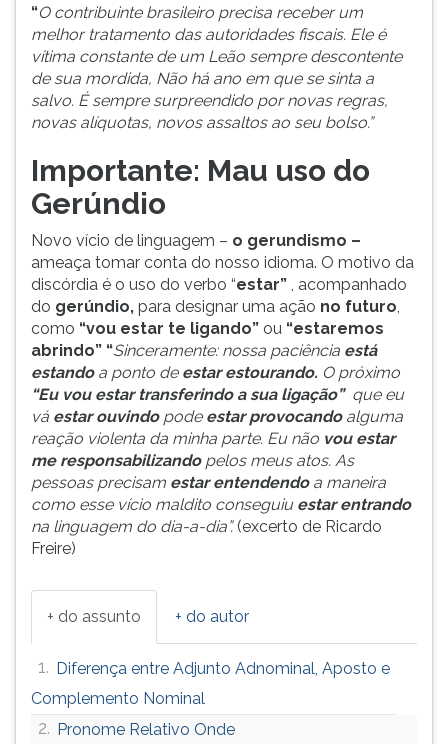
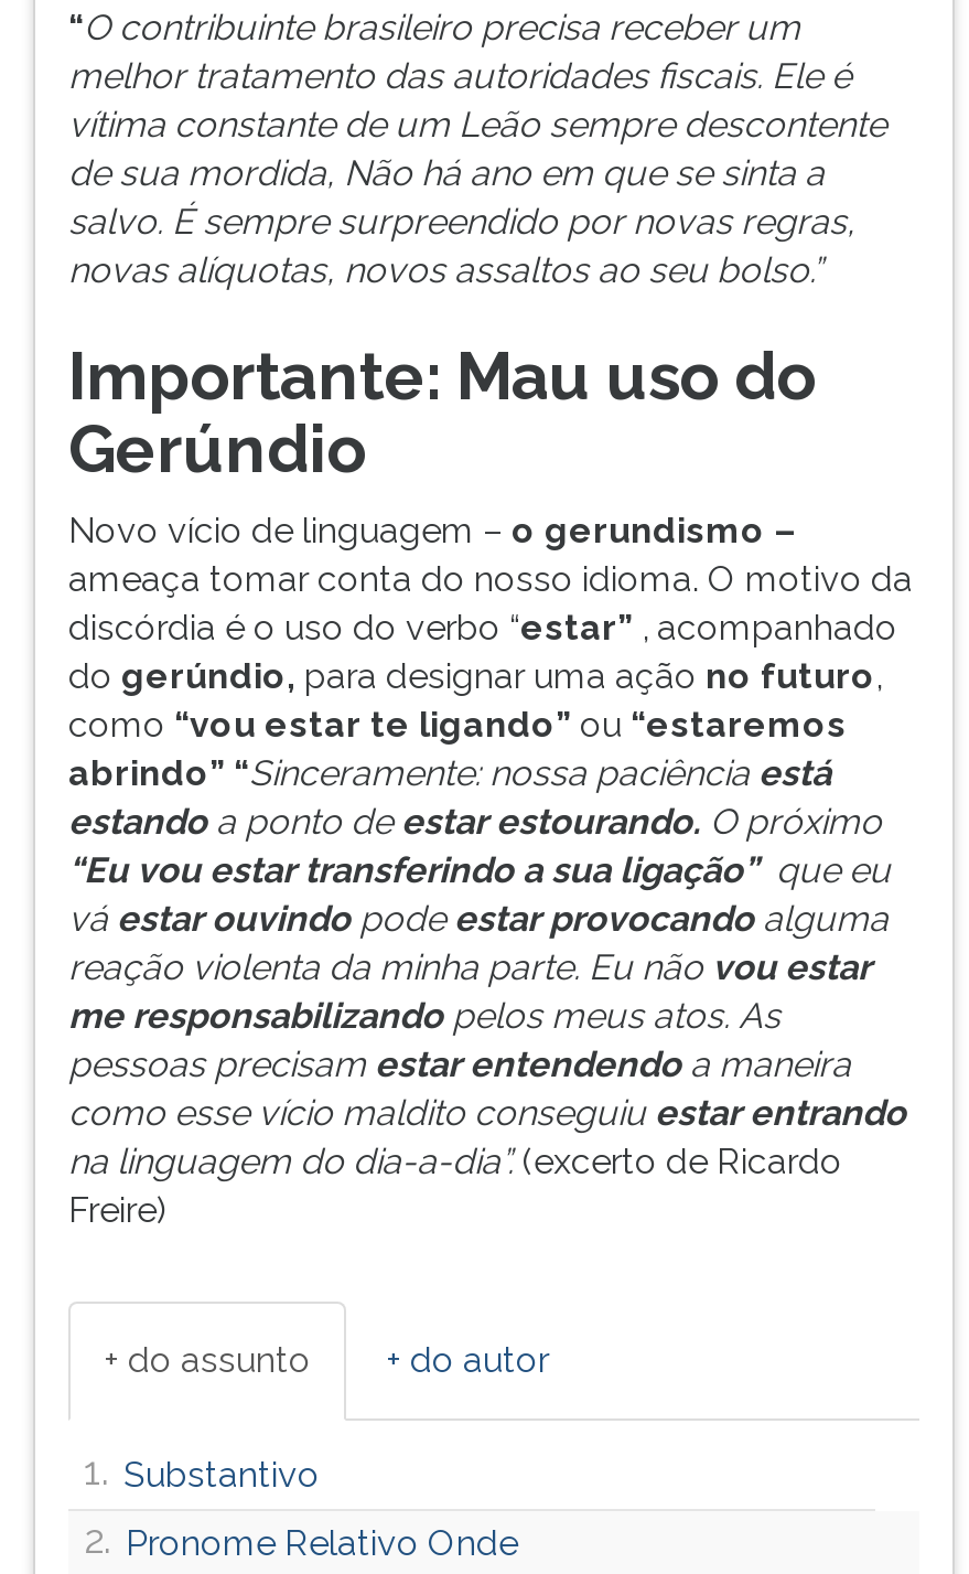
- 1. Diferença entre Adjunto Adnominal, Aposto e
- Complemento Nominal
+ 1. Substantivo
